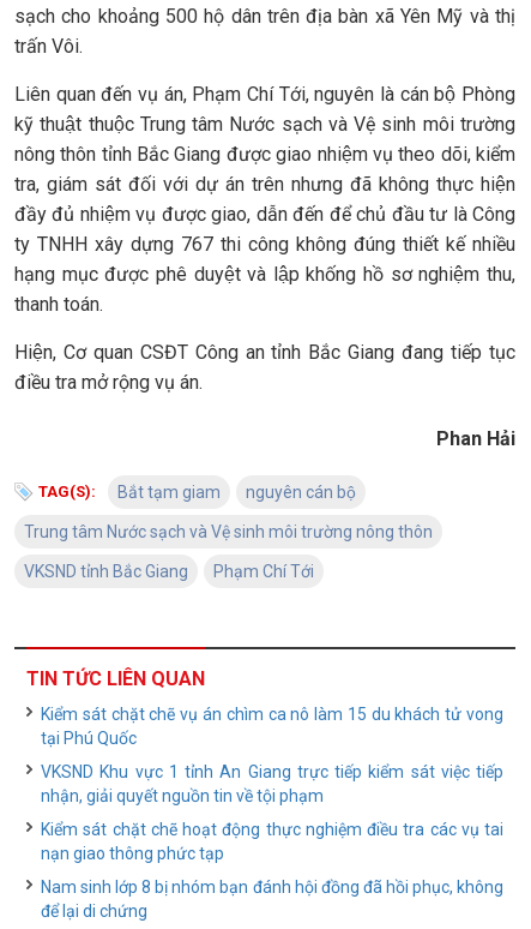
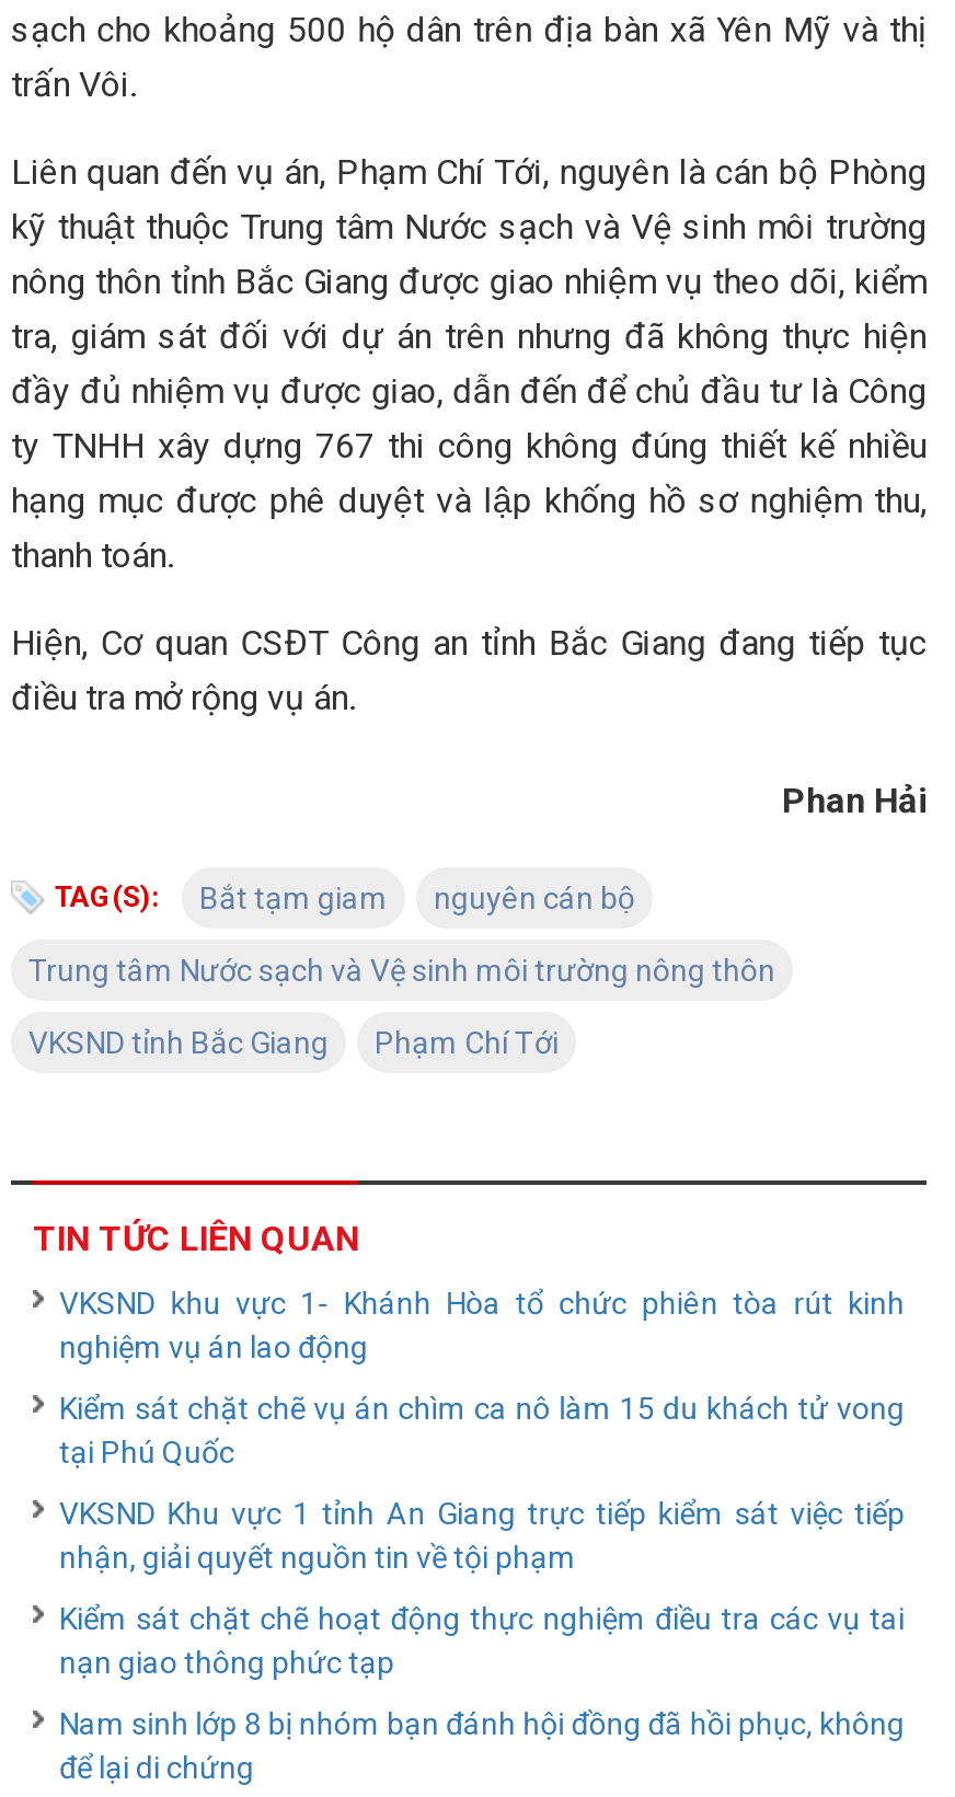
+ VKSND khu vực 1- Khánh Hòa tổ chức phiên tòa rút kinh
+ nghiệm vụ án lao động
